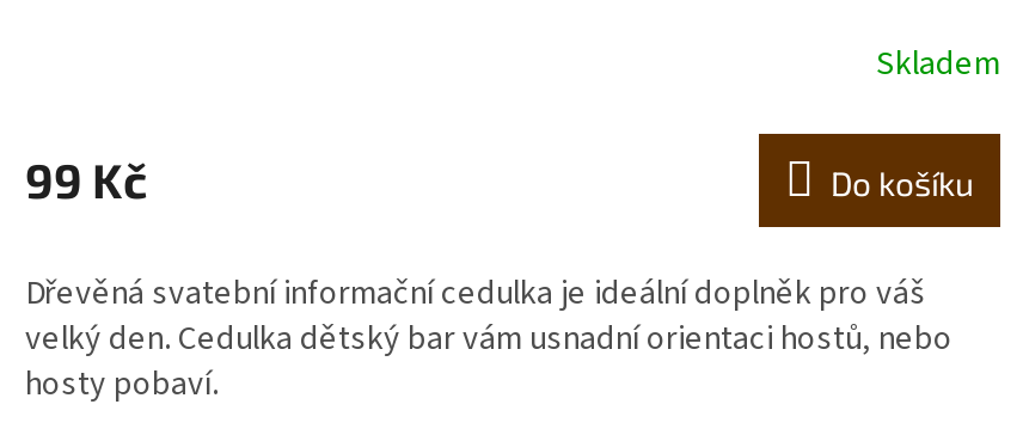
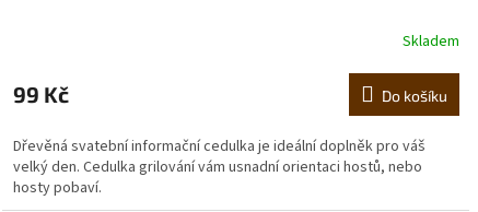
- velký den. Cedulka dětský bar vám usnadní orientaci hostů, nebo
+ velký den. Cedulka grilování vám usnadní orientaci hostů, nebo
